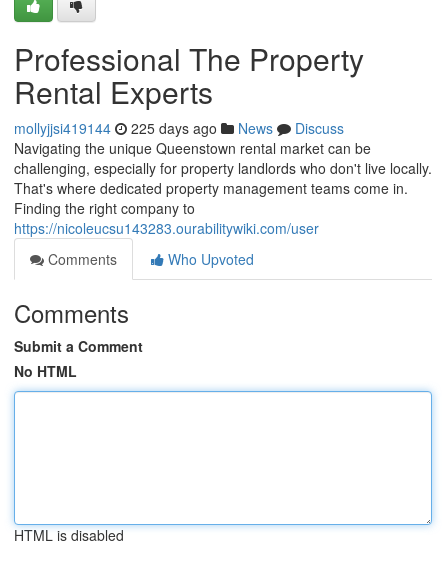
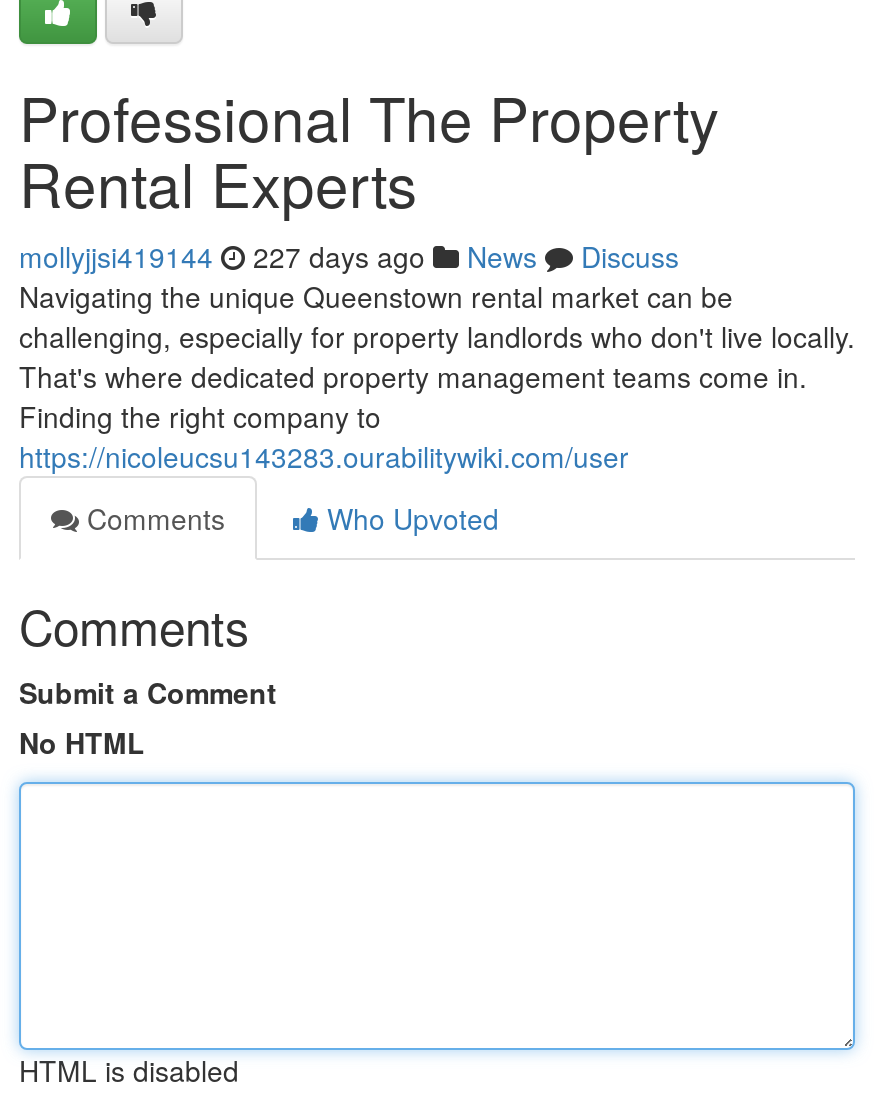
- mollyjjsi419144 225 days ago News Discuss
+ mollyjjsi419144 227 days ago News Discuss
